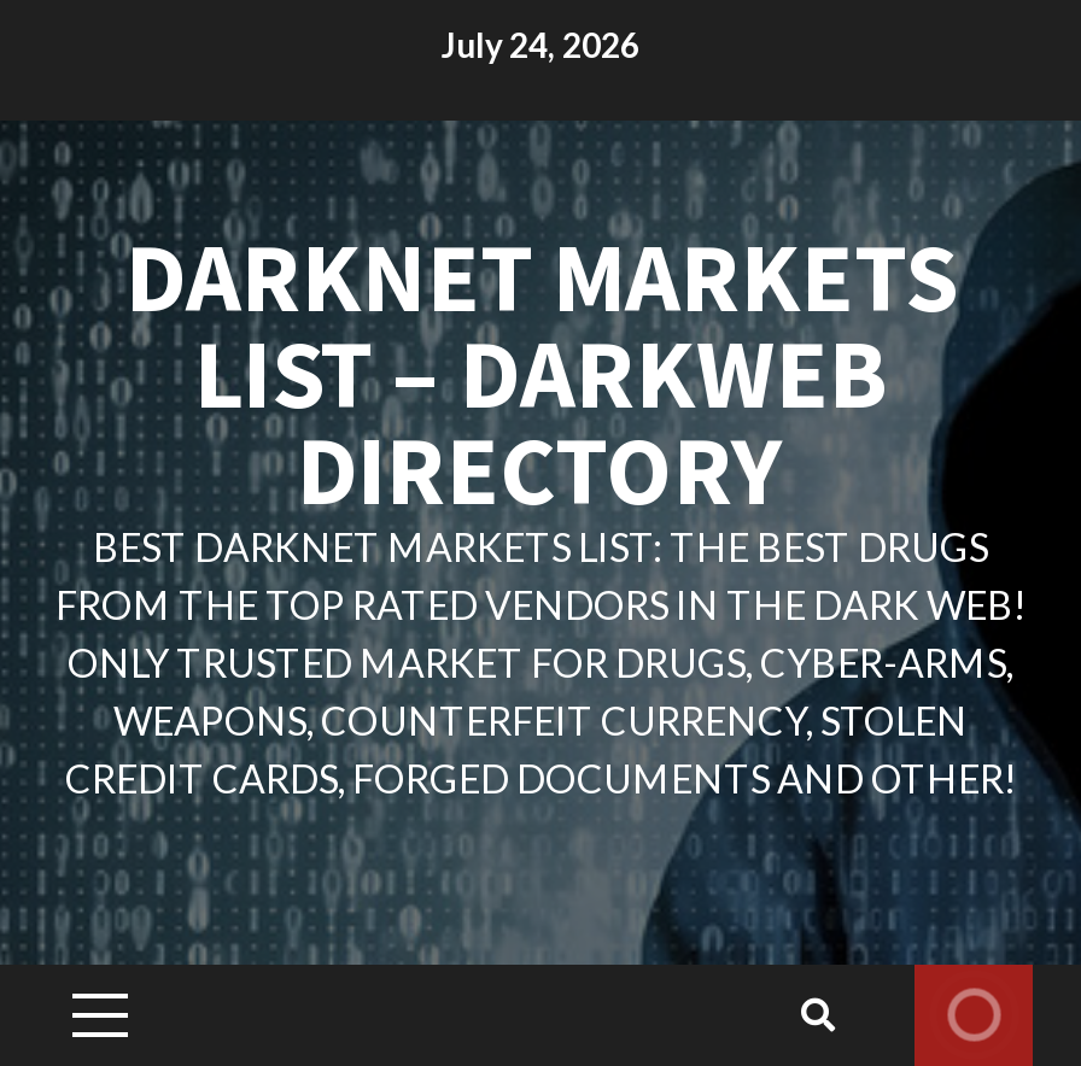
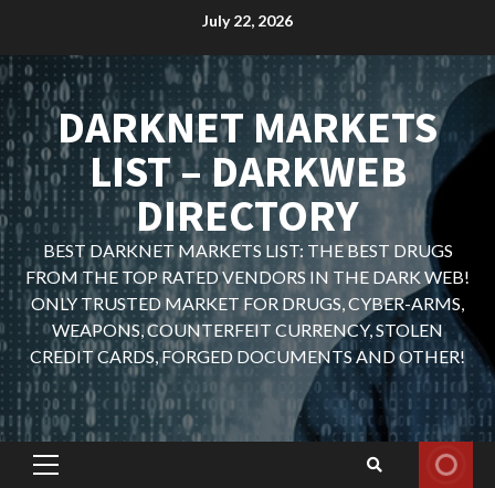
- July 24, 2026
+ July 22, 2026
